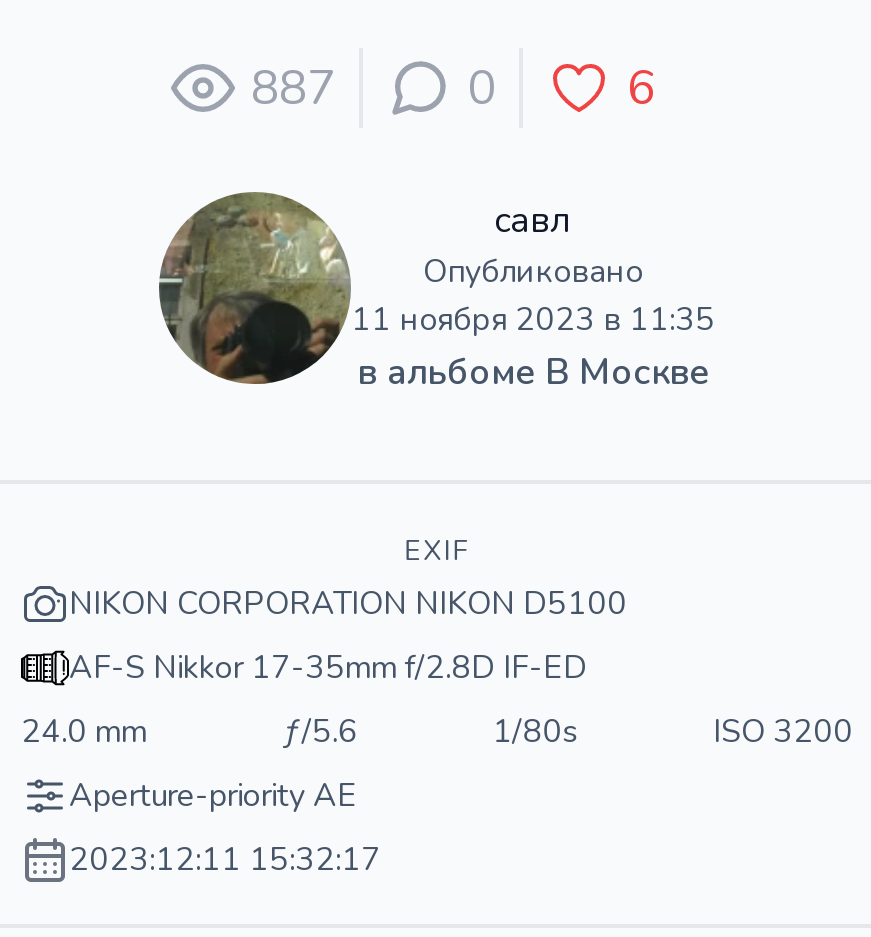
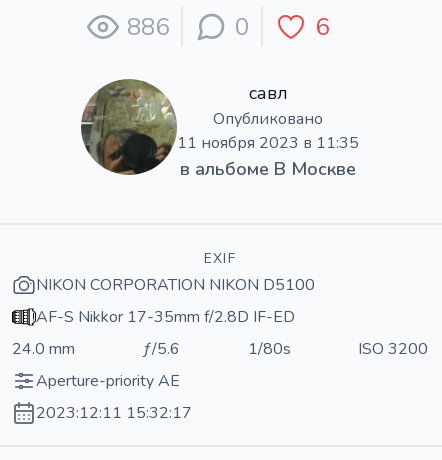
- 887
+ 886
